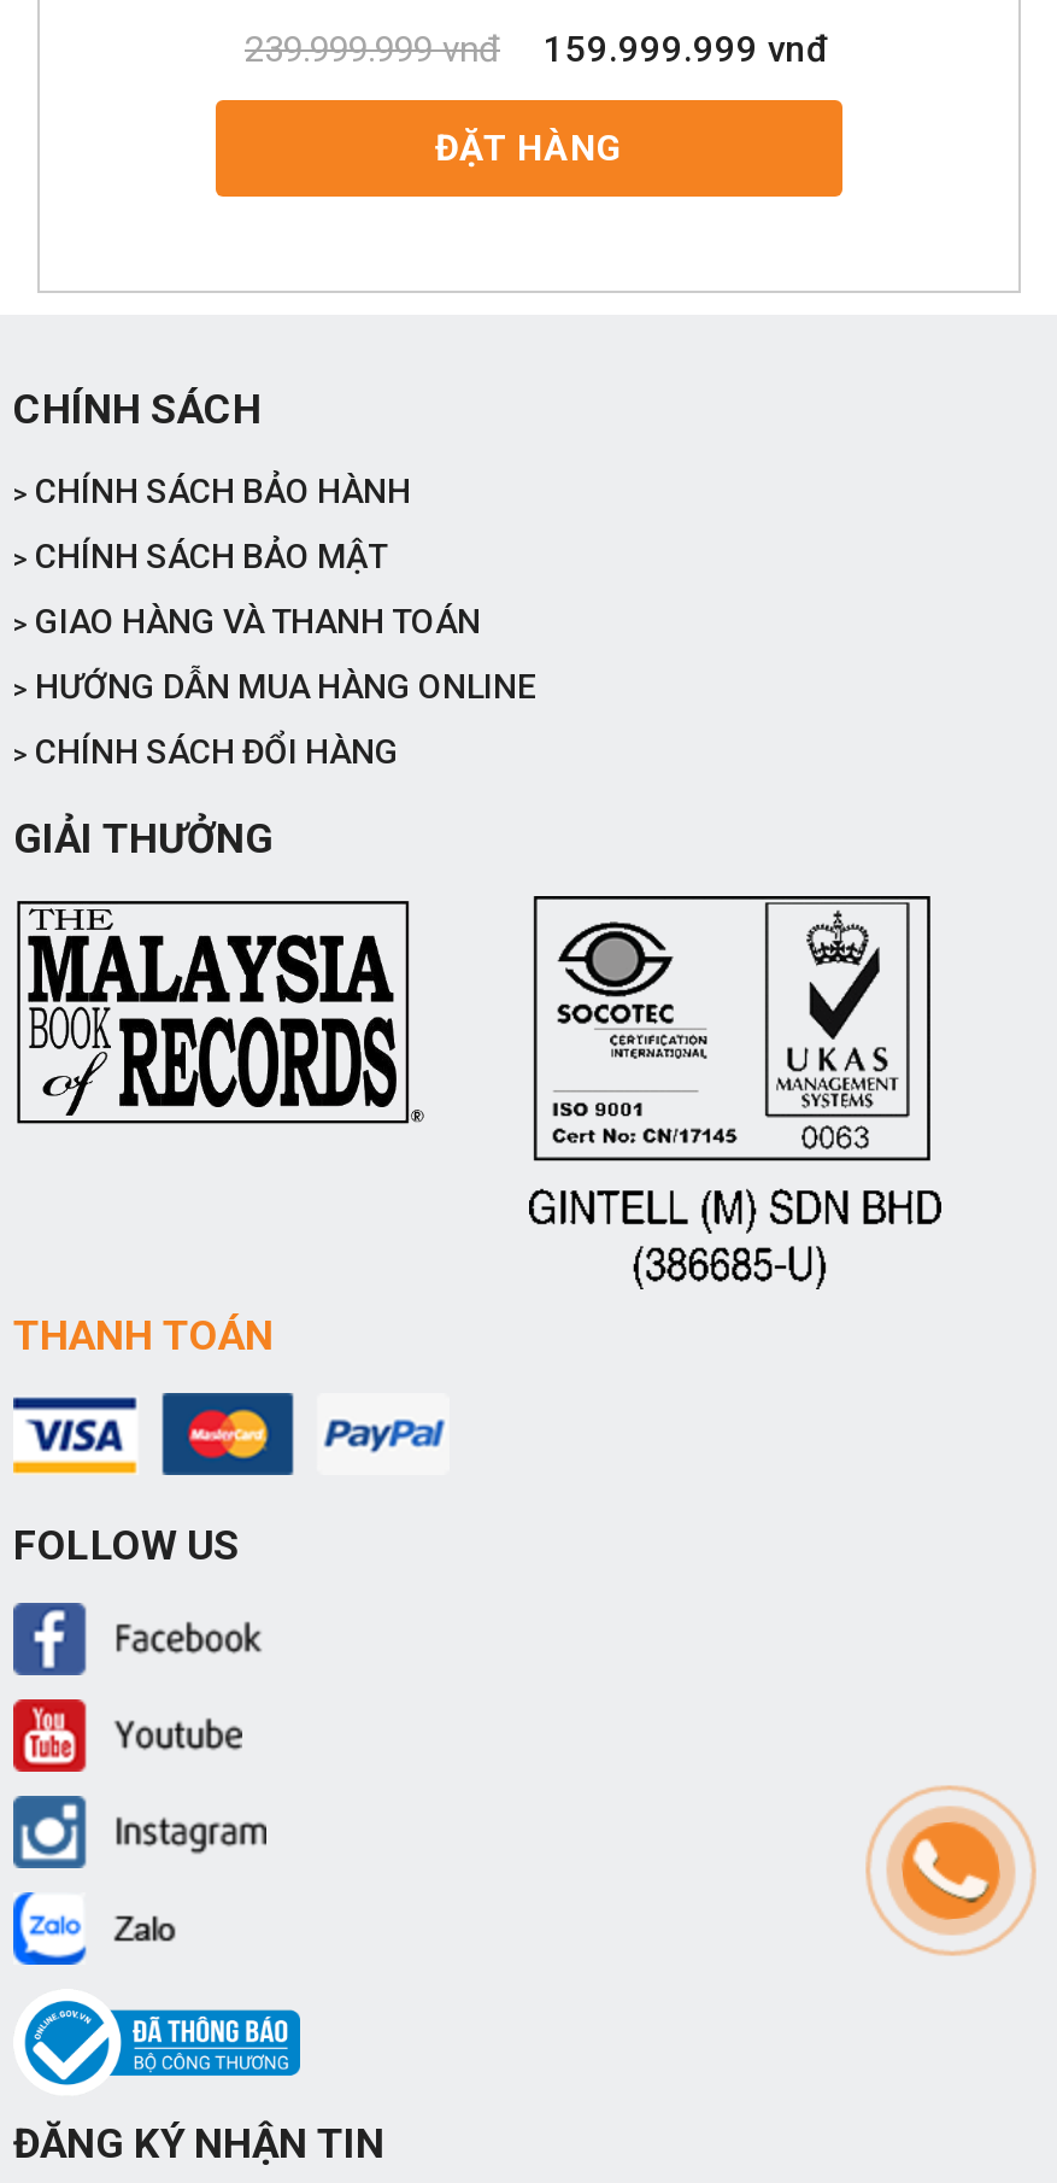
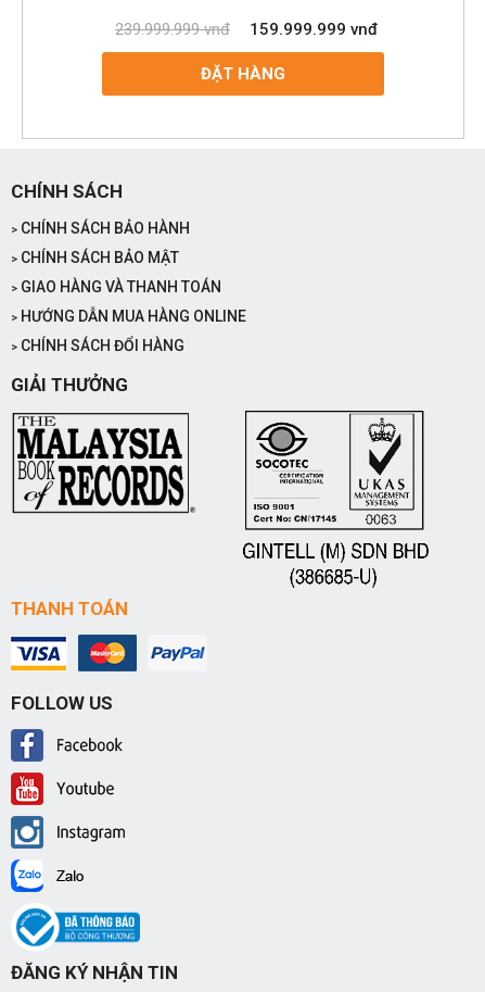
- [image]
